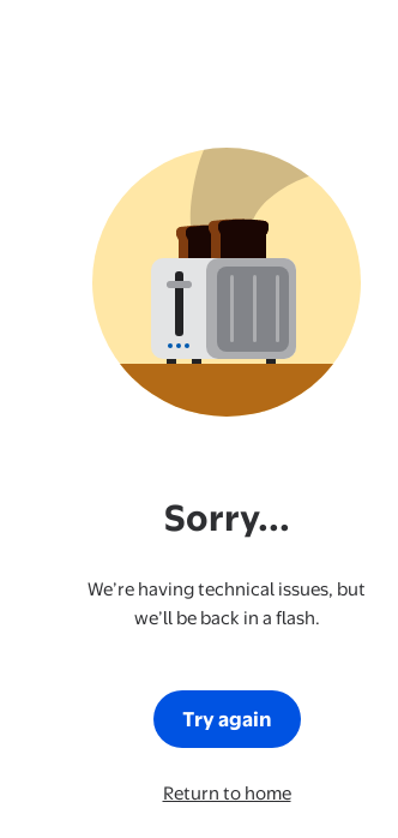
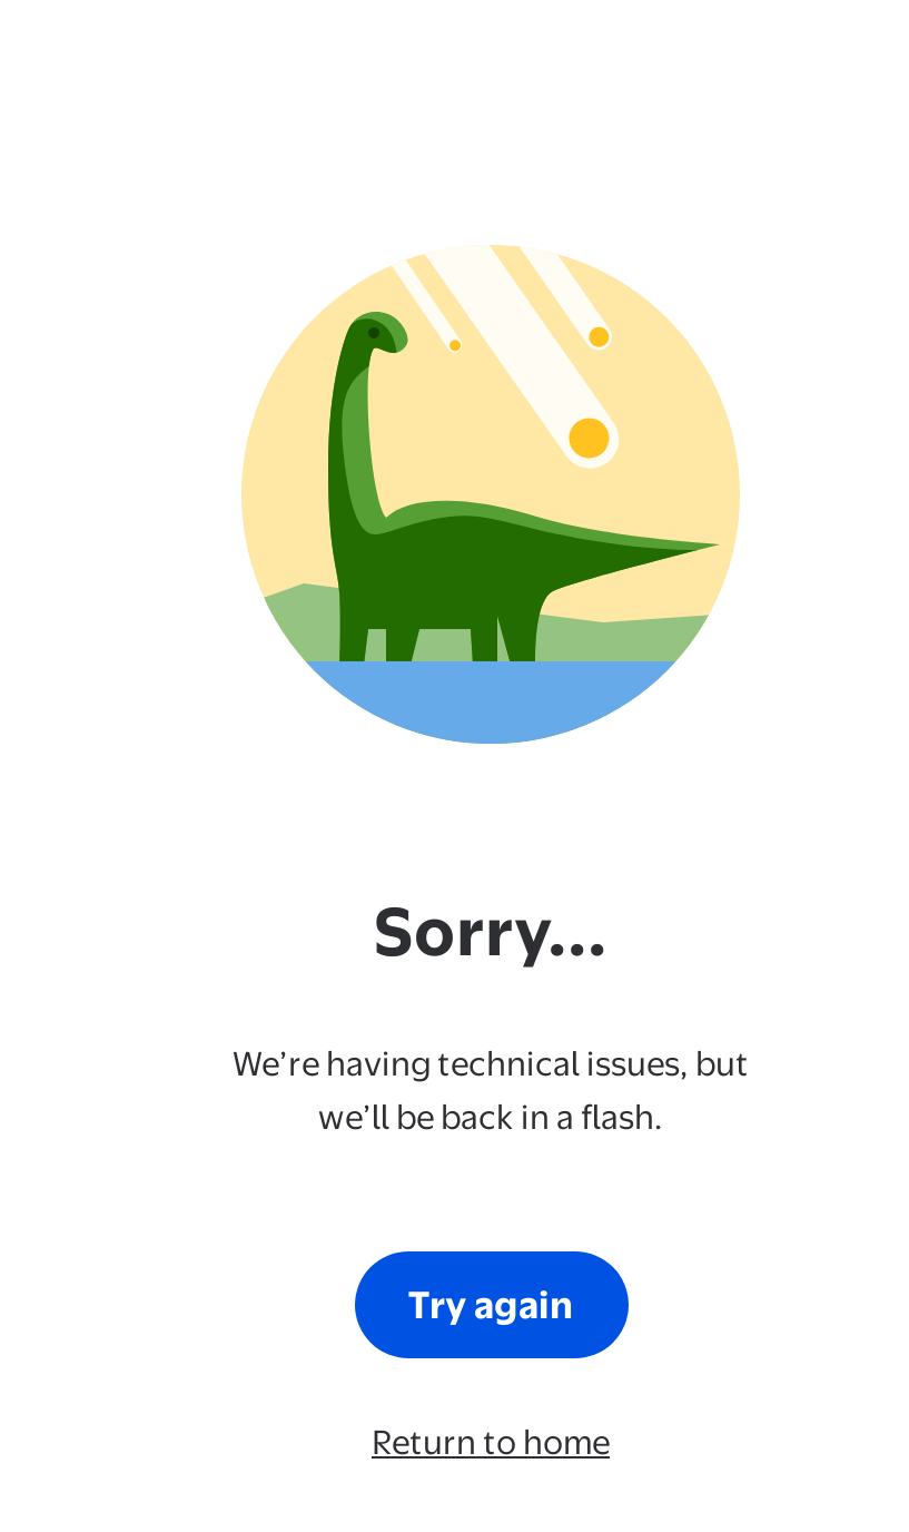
- [image]
+ [image]
